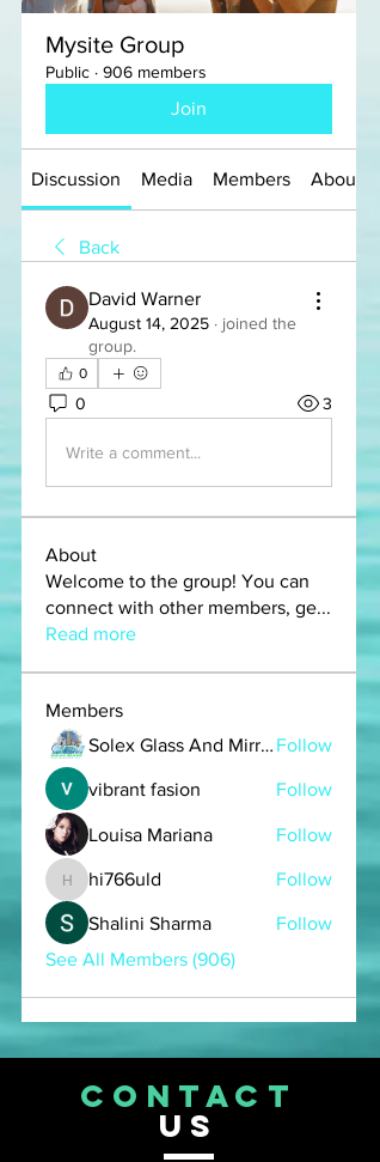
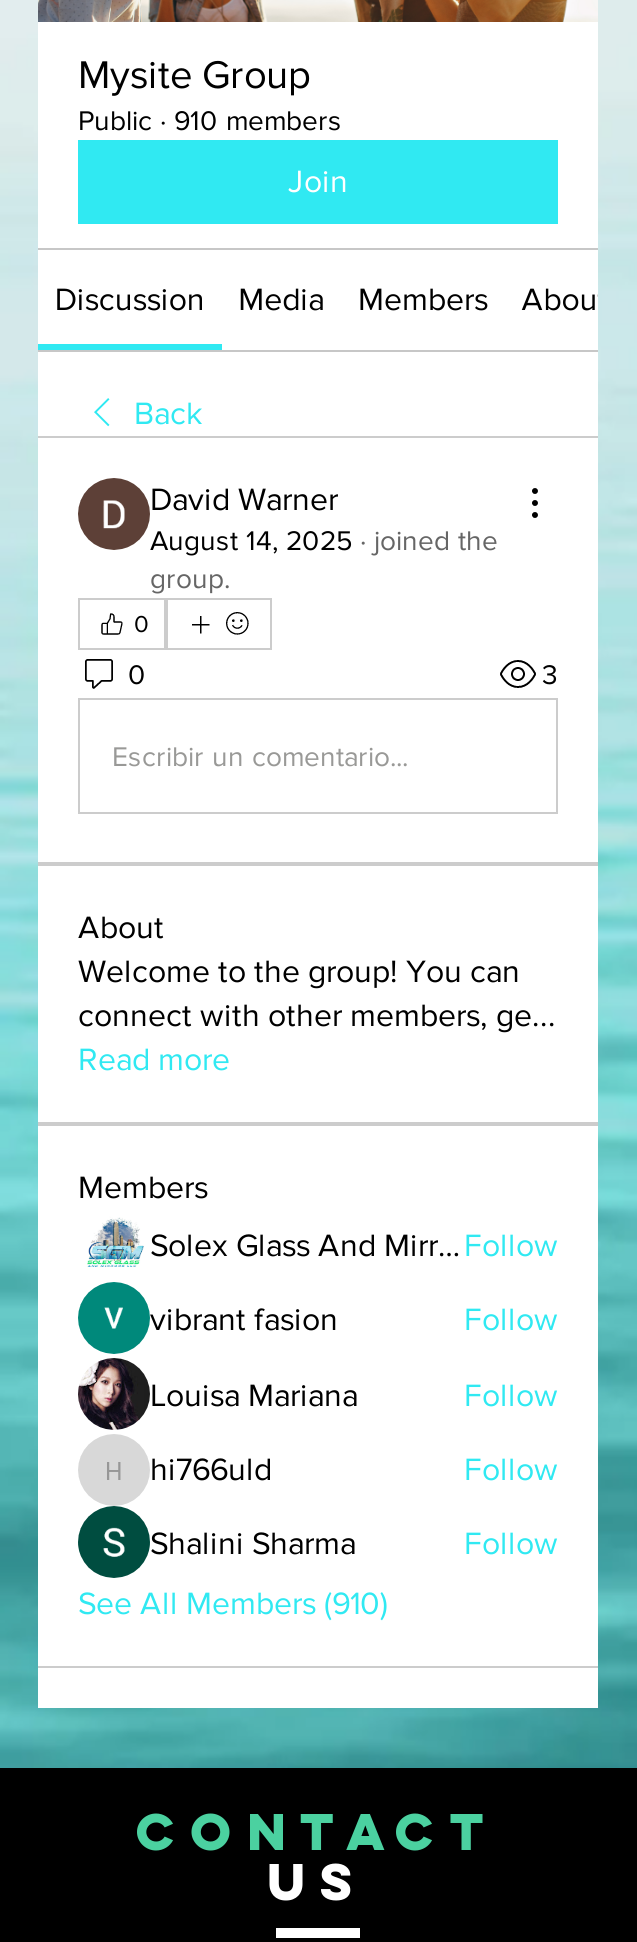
- Public · 906 members
+ Public · 910 members

- Write a comment...
+ Escribir un comentario...

- See All Members (906)
+ See All Members (910)
